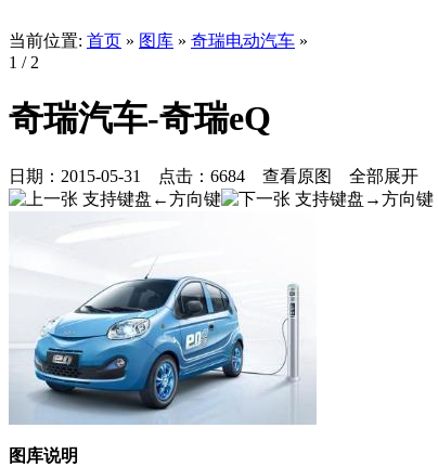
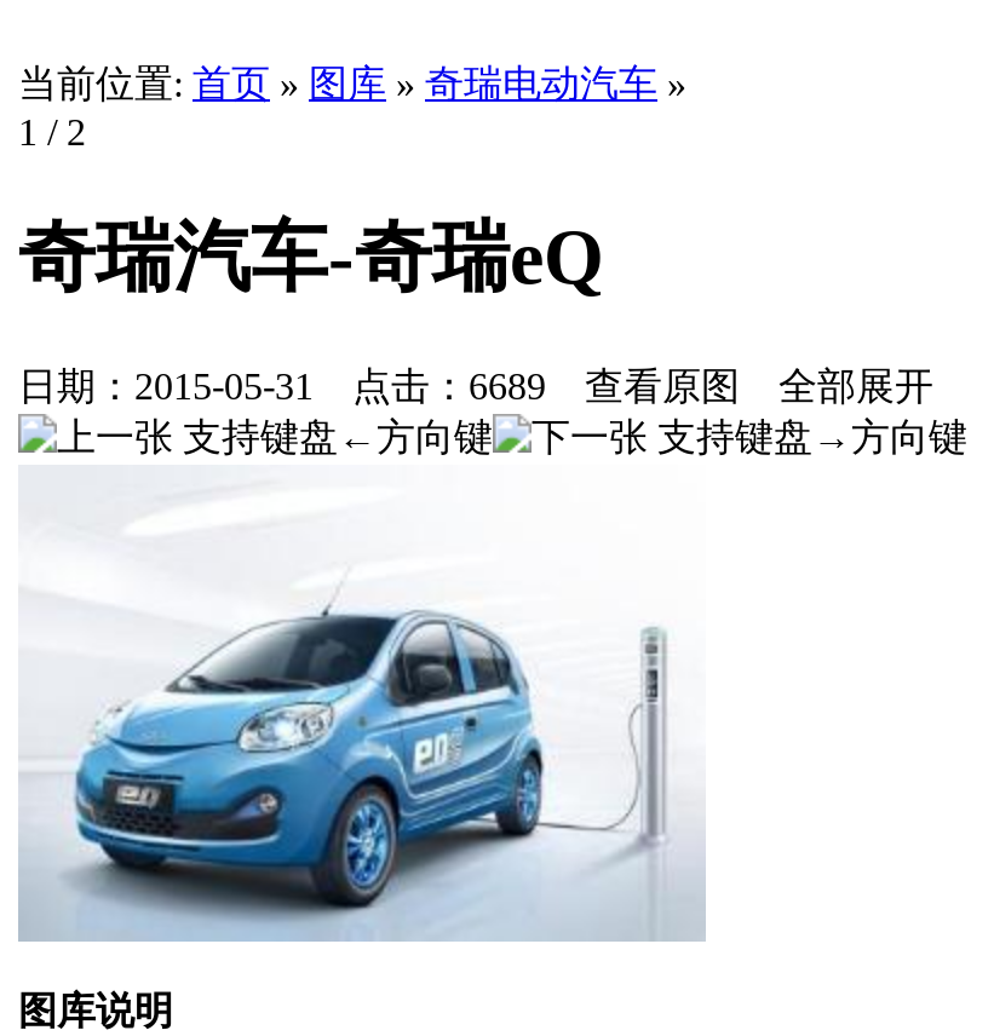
- 日期：2015-05-31点击：6684 查看原图 全部展开
+ 日期：2015-05-31点击：6689 查看原图 全部展开
